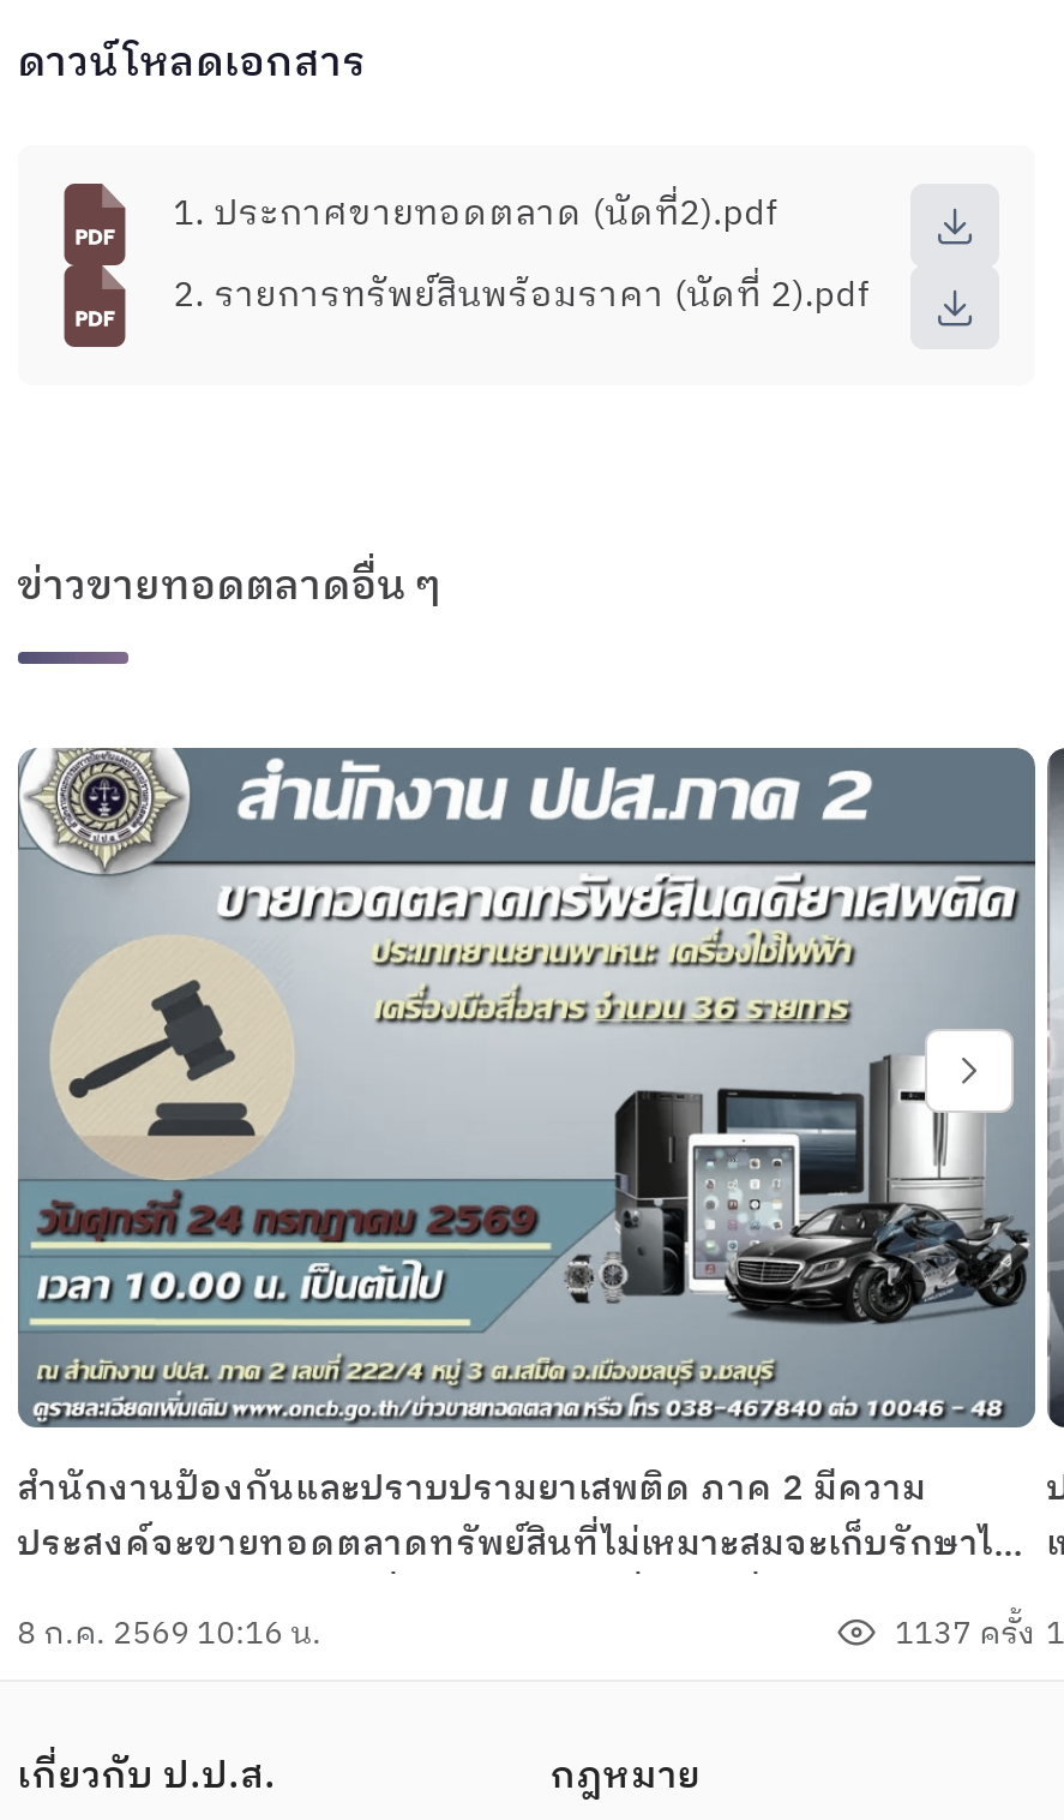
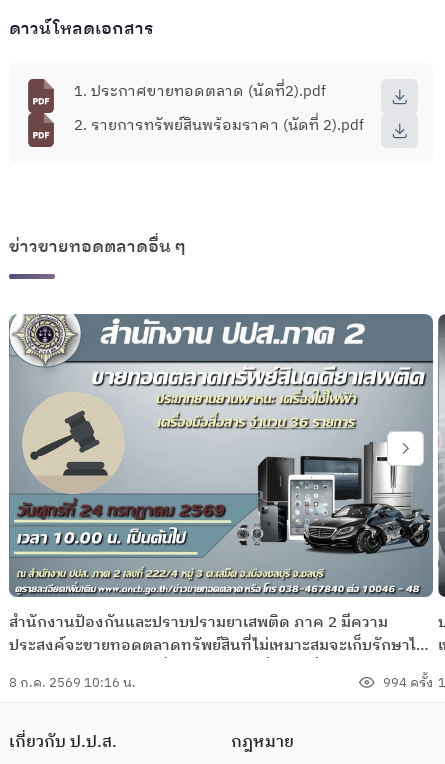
- 1137 ครั้ง
+ 994 ครั้ง
